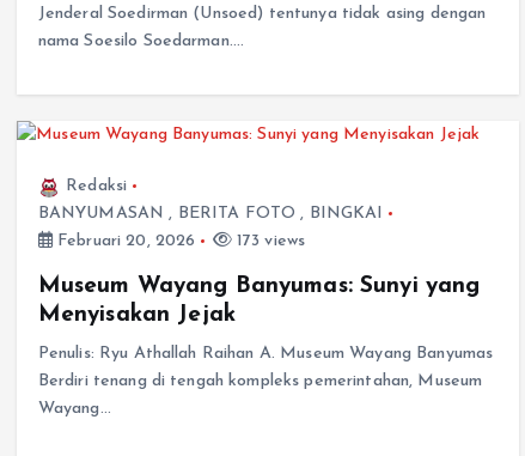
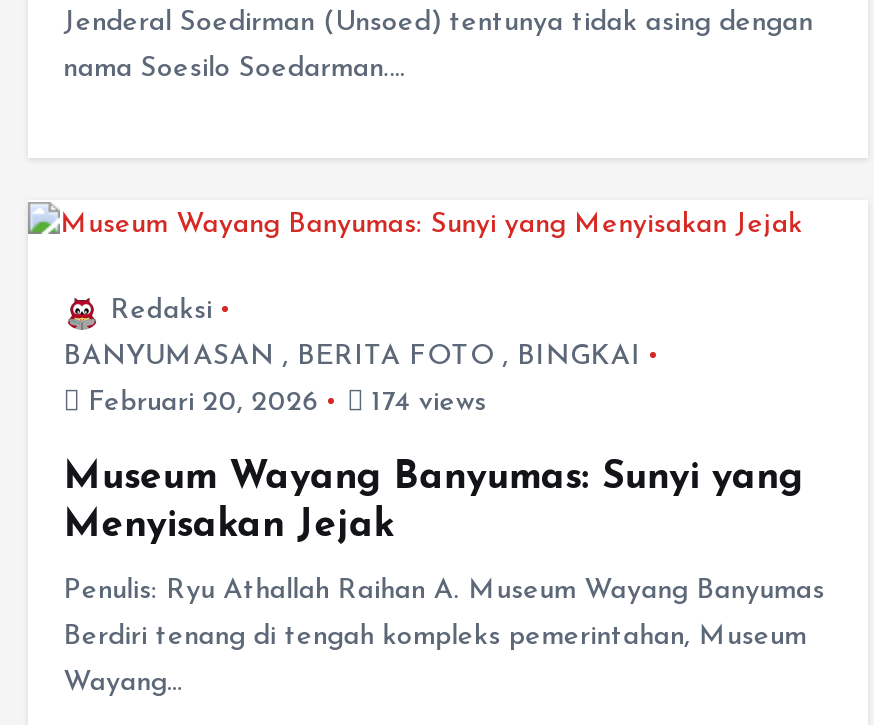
- 173 views
+ 174 views
